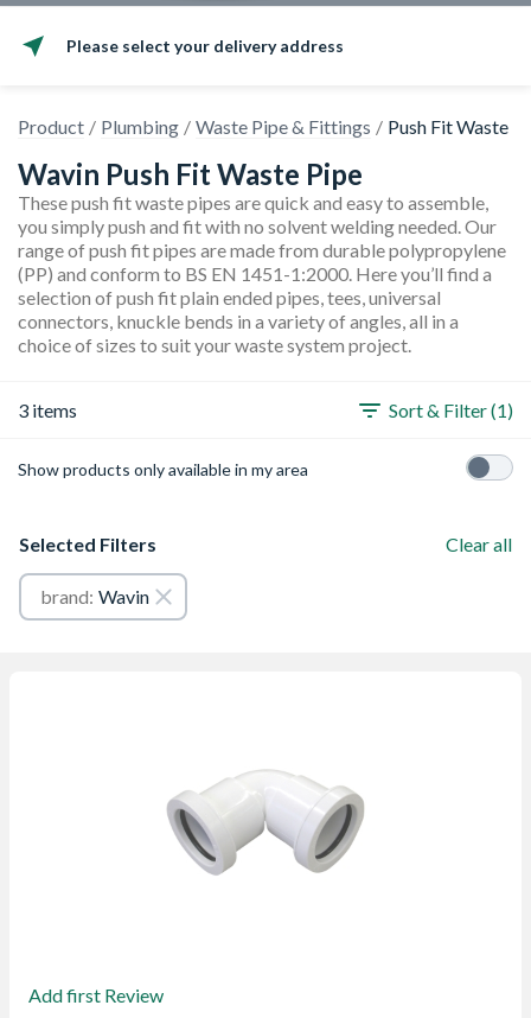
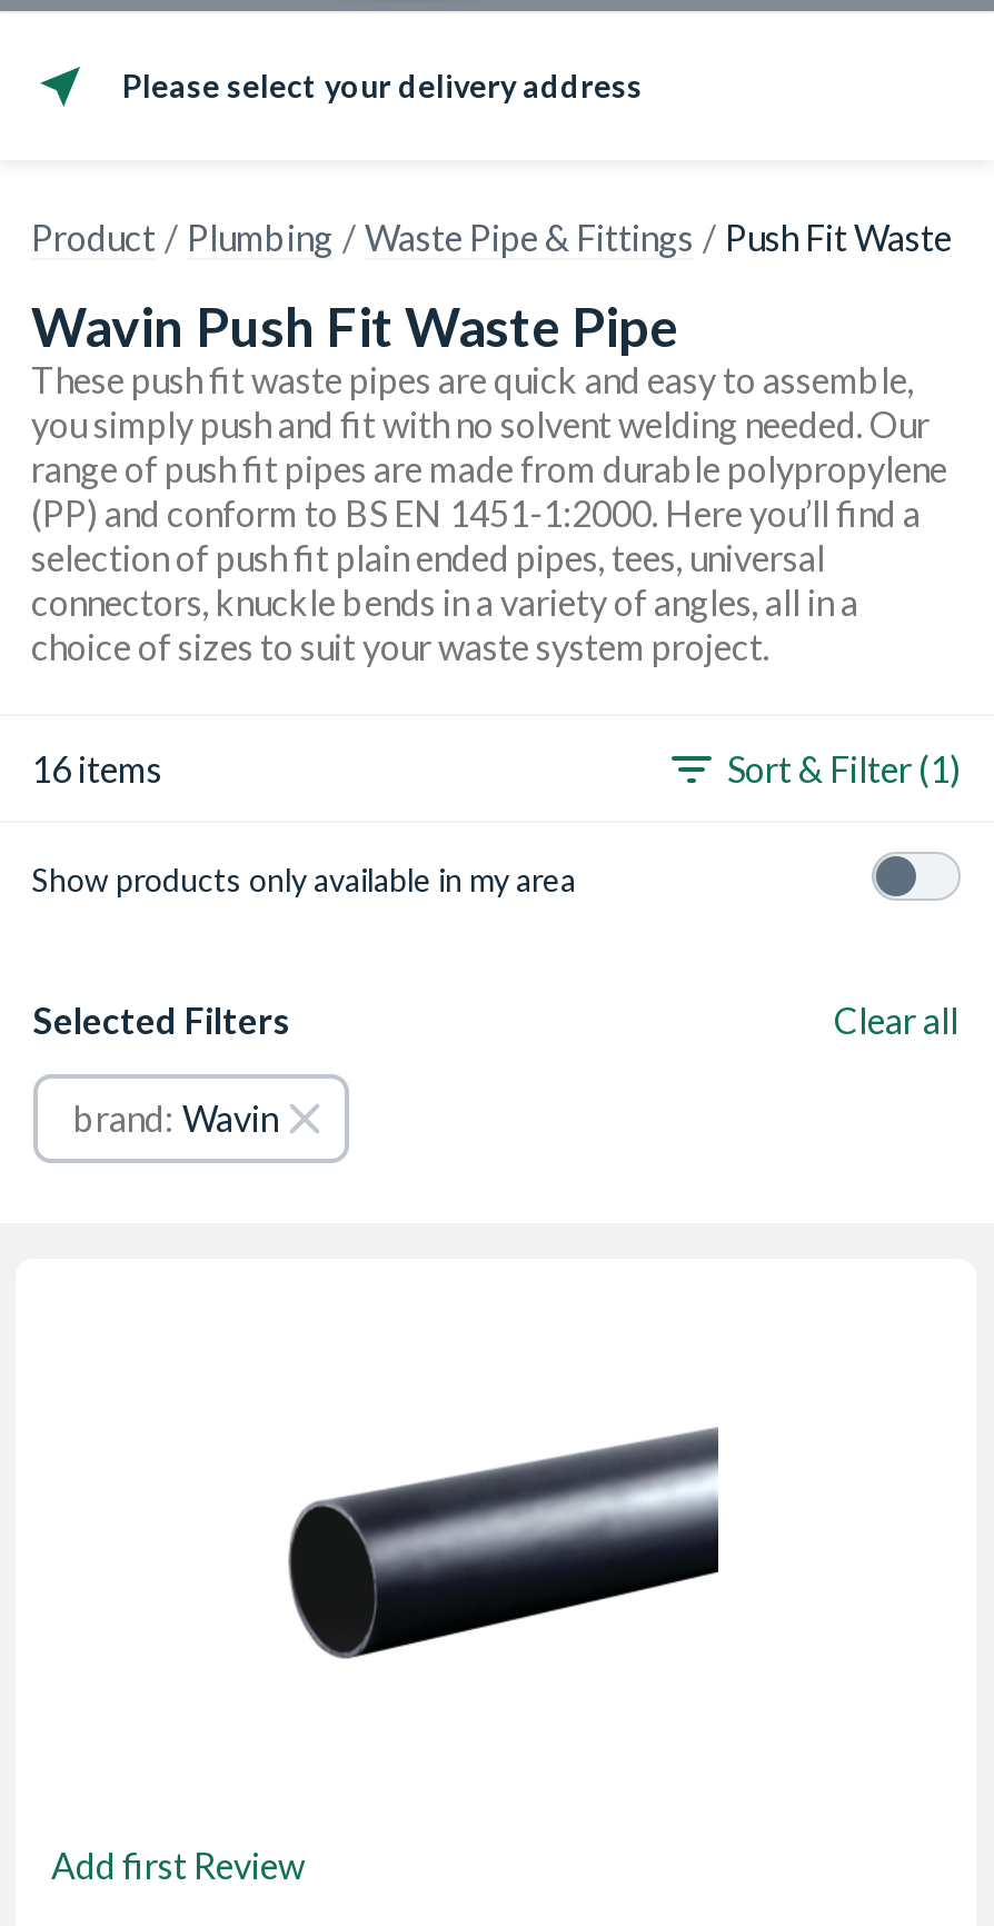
- 3 items
+ 16 items

- [image]
+ [image]
